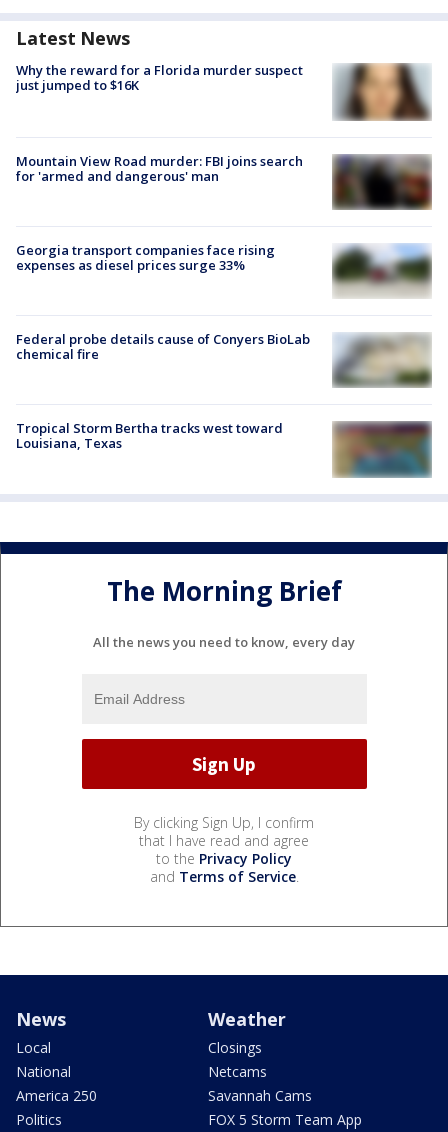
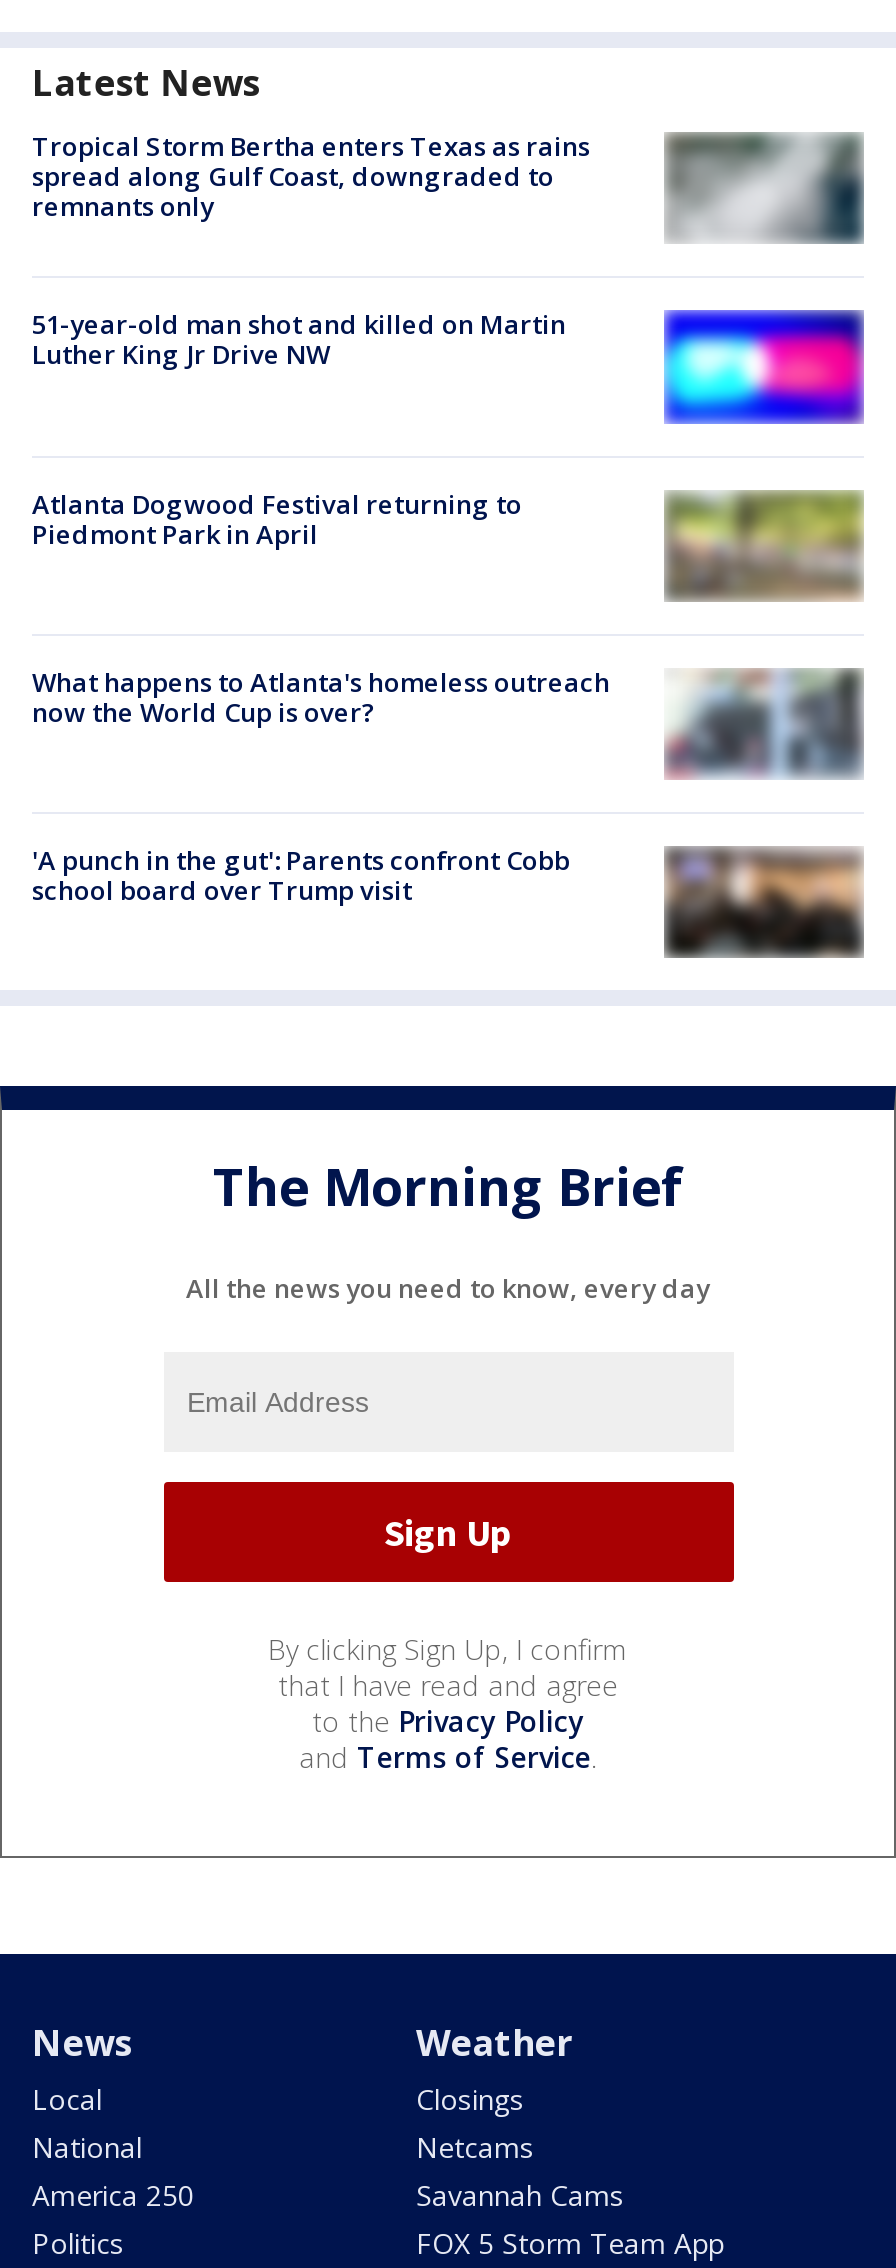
- [image]
- Why the reward for a Florida murder suspect
- just jumped to $16K
+ [image]
+ Tropical Storm Bertha enters Texas as rains
+ spread along Gulf Coast, downgraded to
+ remnants only

- Mountain View Road murder: FBI joins search
- for 'armed and dangerous' man
+ 51-year-old man shot and killed on Martin
+ Luther King Jr Drive NW

- [image]
+ [image]

- Georgia transport companies face rising
- expenses as diesel prices surge 33%
+ Atlanta Dogwood Festival returning to
+ Piedmont Park in April

- [image]
+ [image]

- [image]
- Federal probe details cause of Conyers BioLab
- chemical fire
+ [image]
+ What happens to Atlanta's homeless outreach
+ now the World Cup is over?

- Tropical Storm Bertha tracks west toward
- Louisiana, Texas
+ 'A punch in the gut': Parents confront Cobb
+ school board over Trump visit

- [image]
+ [image]
